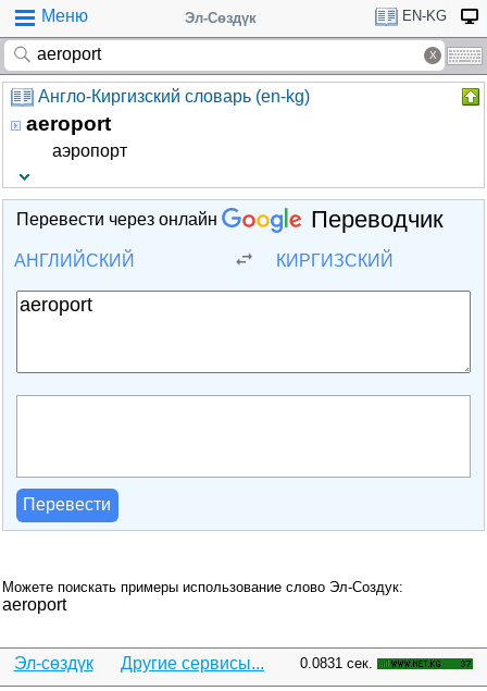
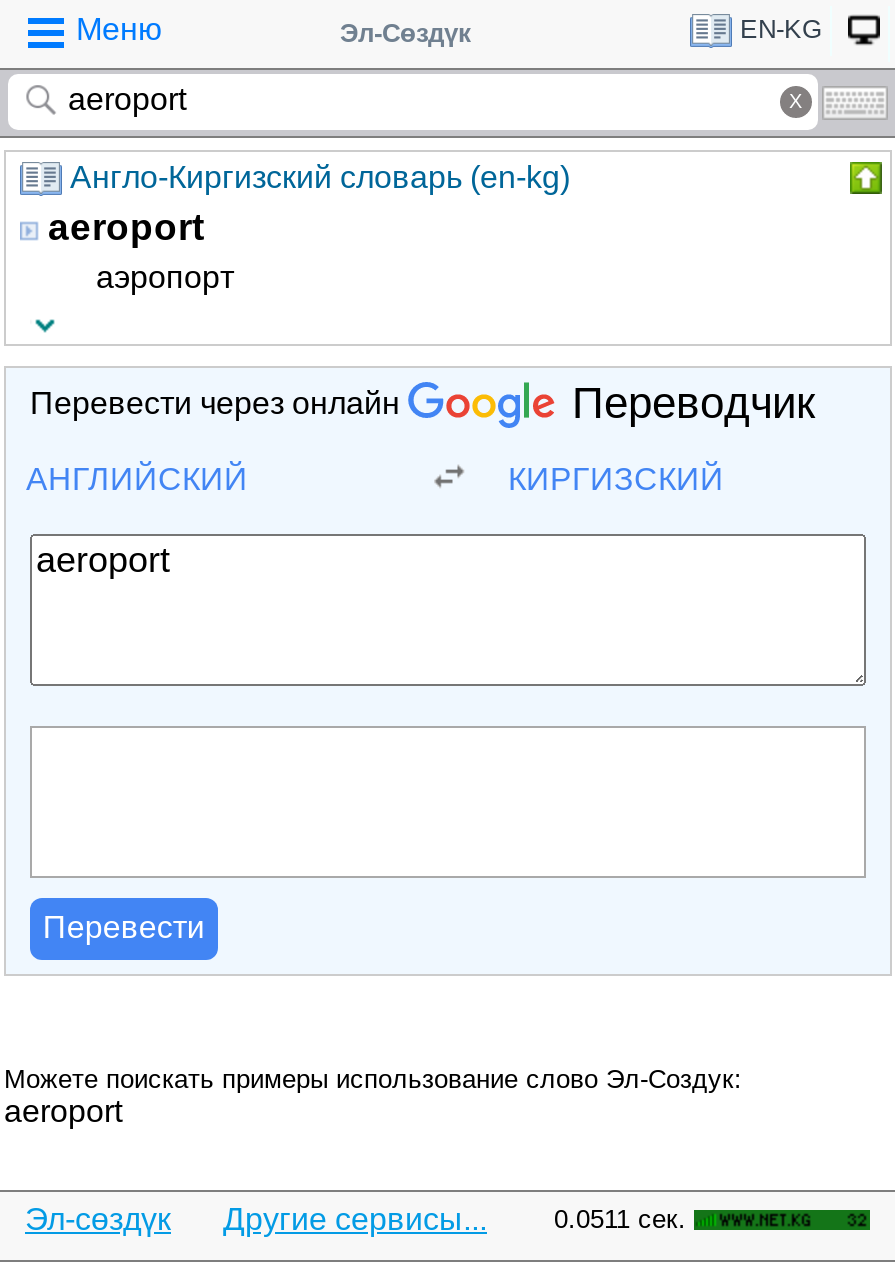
- 0.0831 сек.
+ 0.0511 сек.
